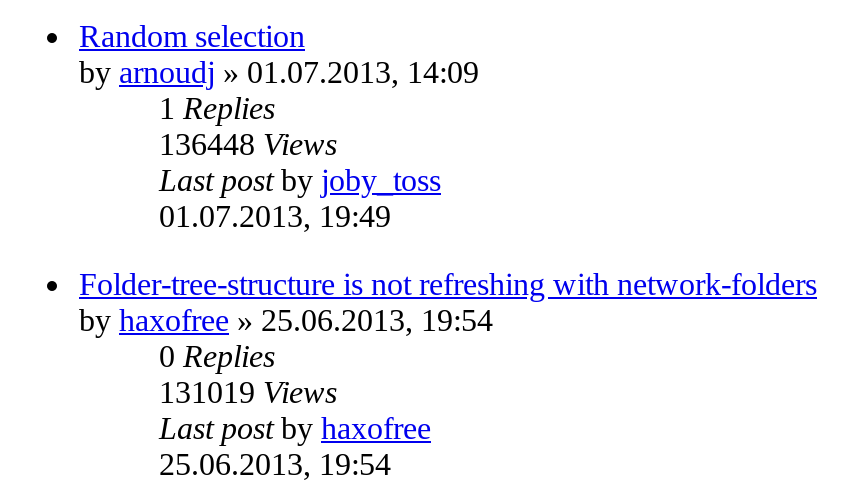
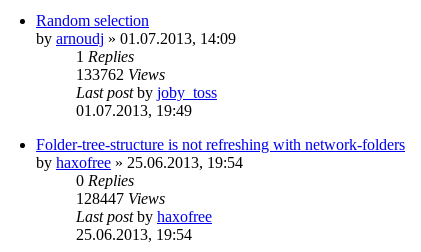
- 136448 Views
+ 133762 Views

- 131019 Views
+ 128447 Views
